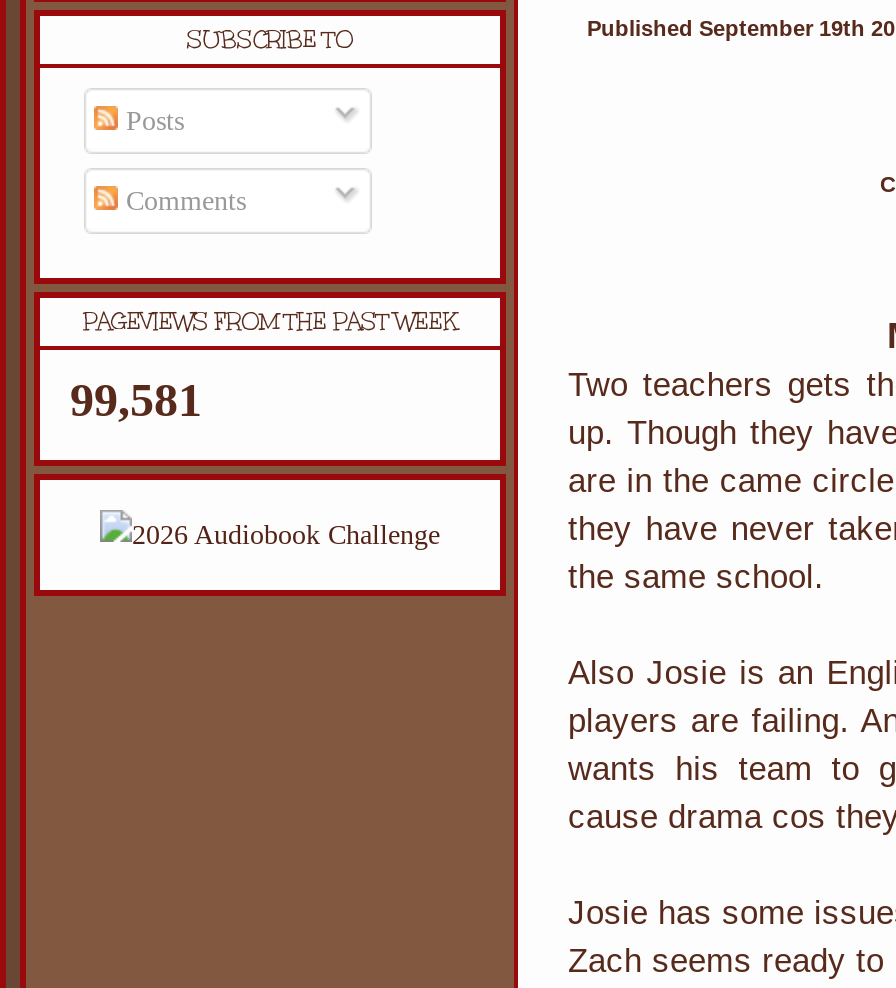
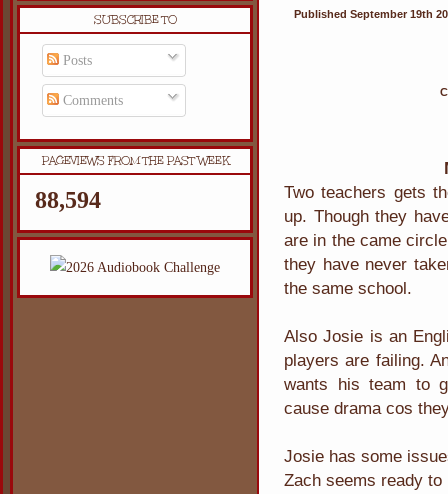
- 99,581
+ 88,594
